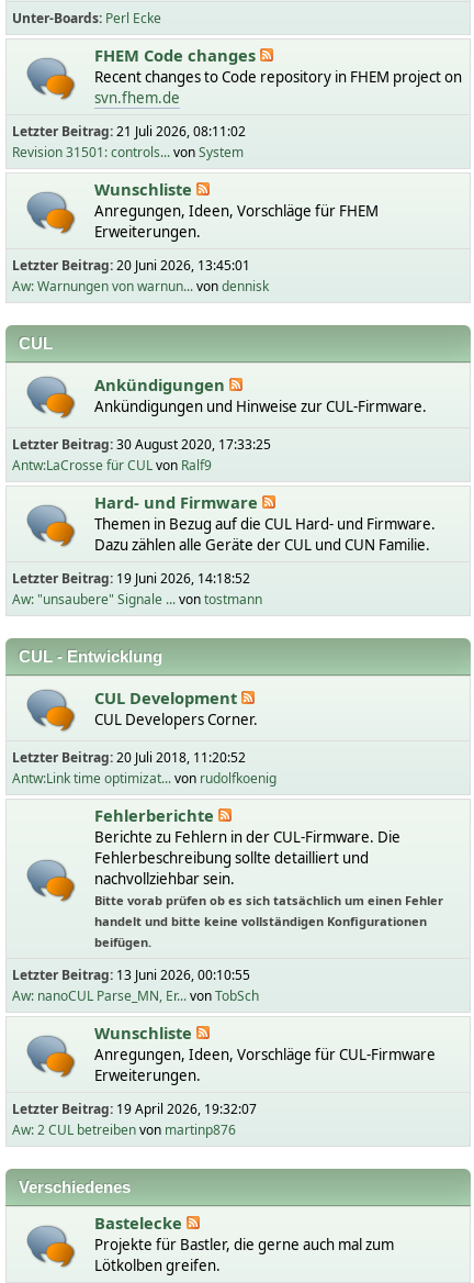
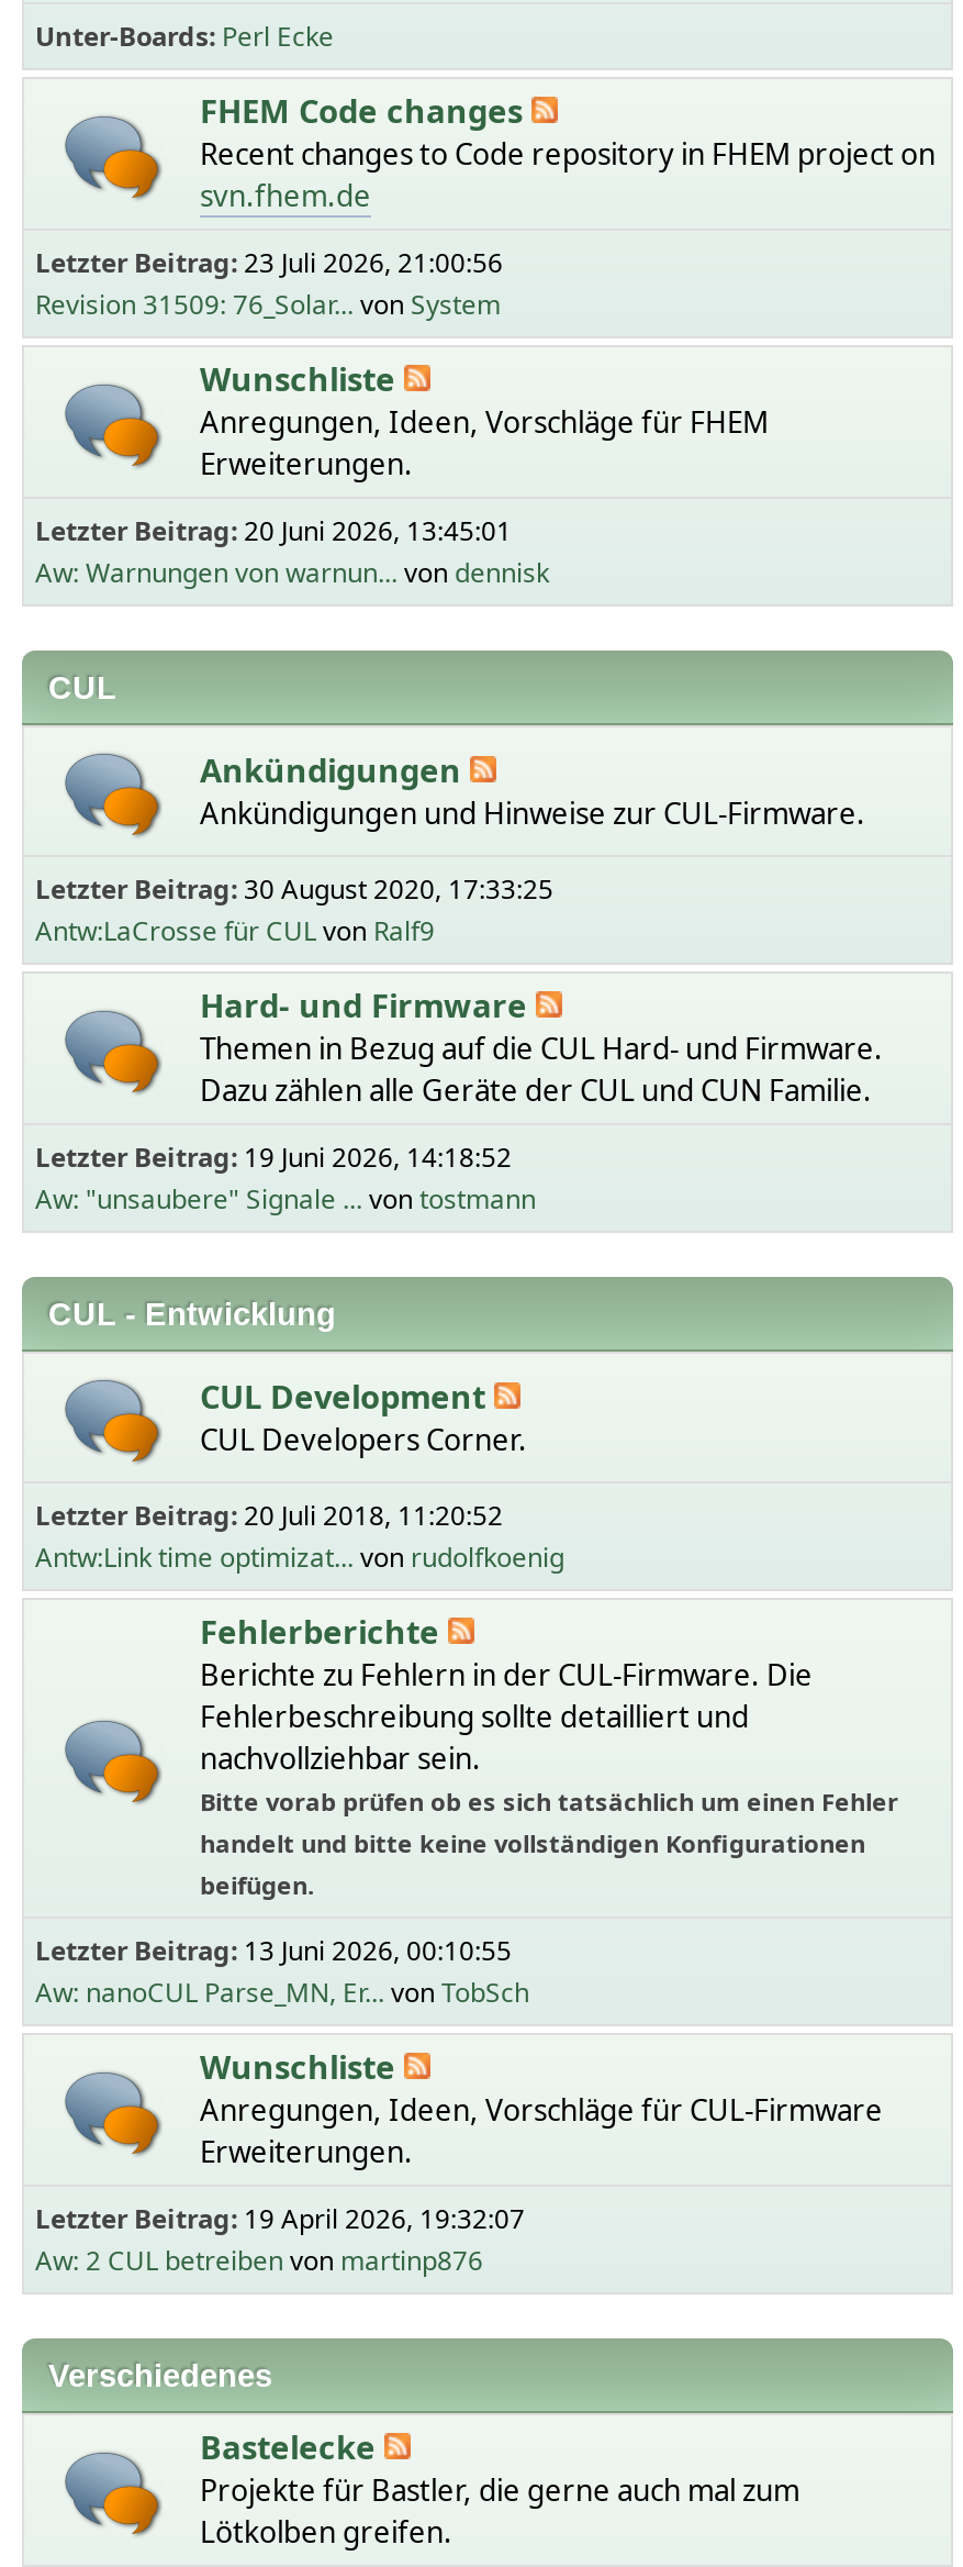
- Letzter Beitrag: 21 Juli 2026, 08:11:02
+ Letzter Beitrag: 23 Juli 2026, 21:00:56

- Revision 31501: controls... von System
+ Revision 31509: 76_Solar... von System
